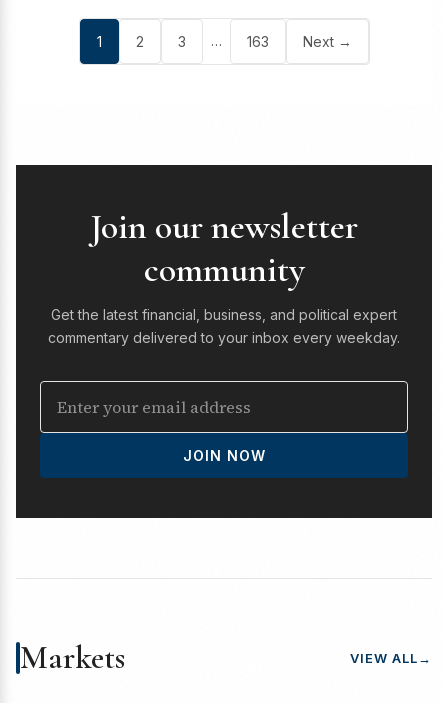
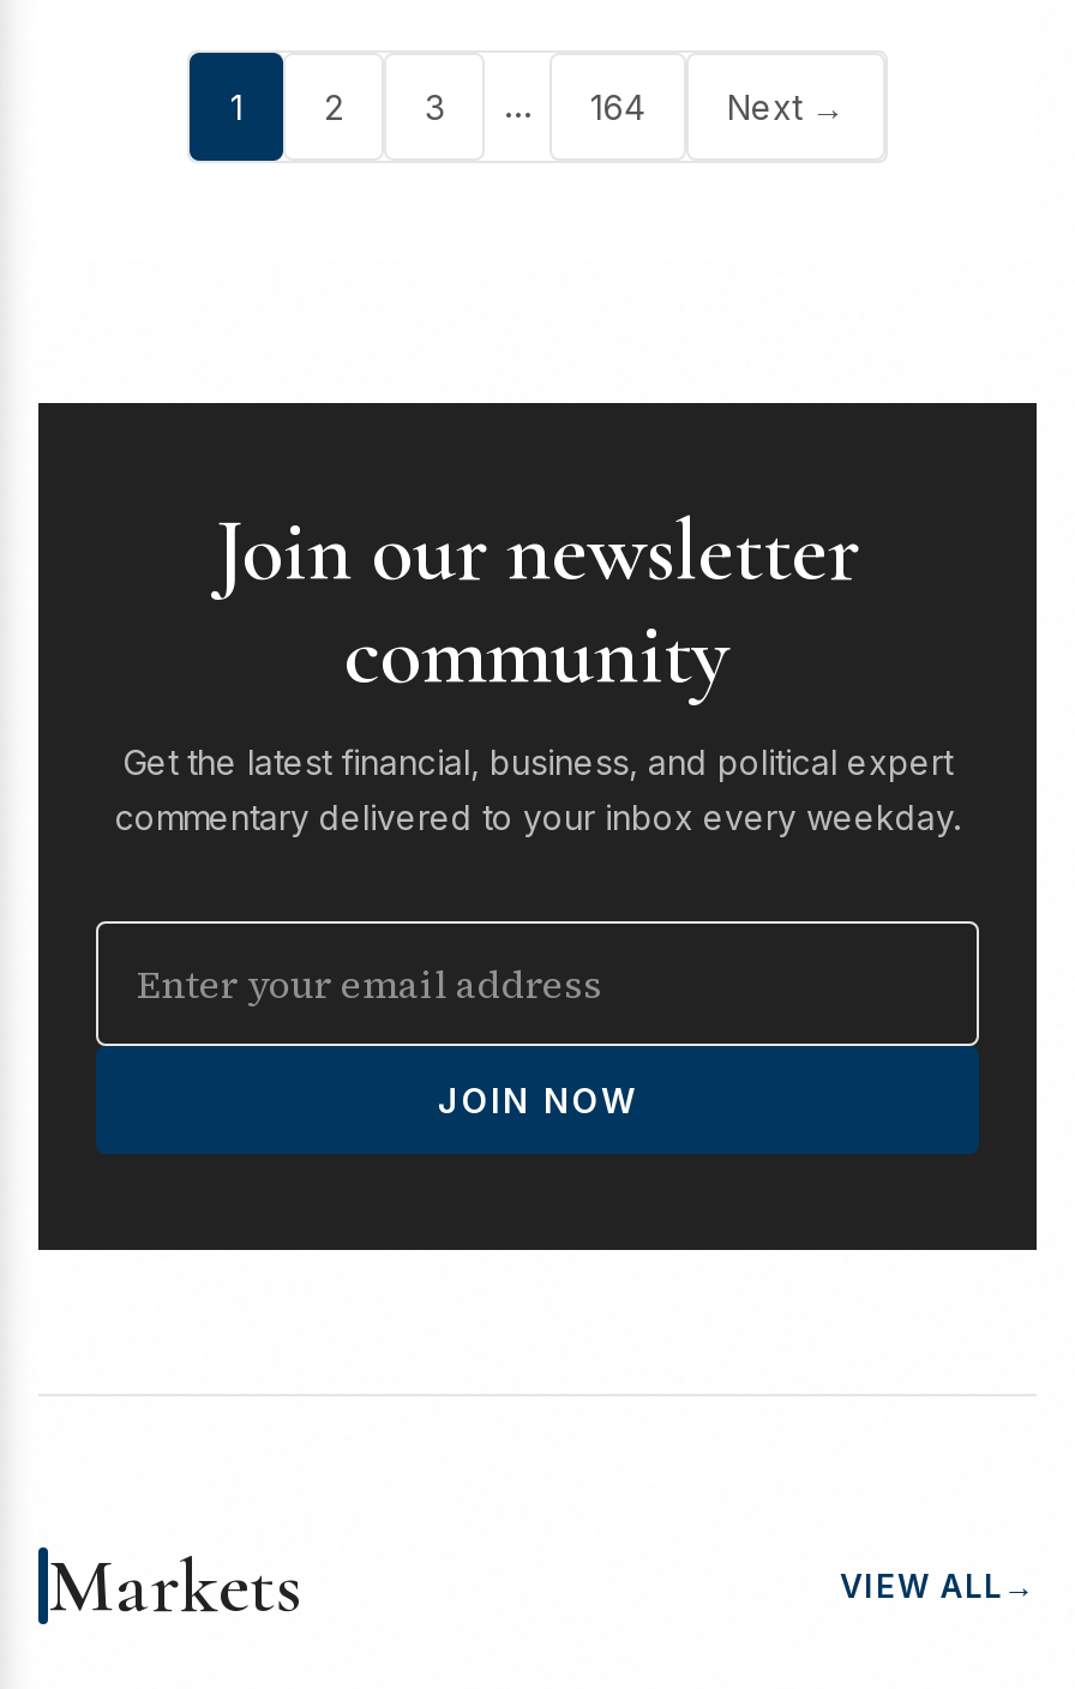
- 163
+ 164
